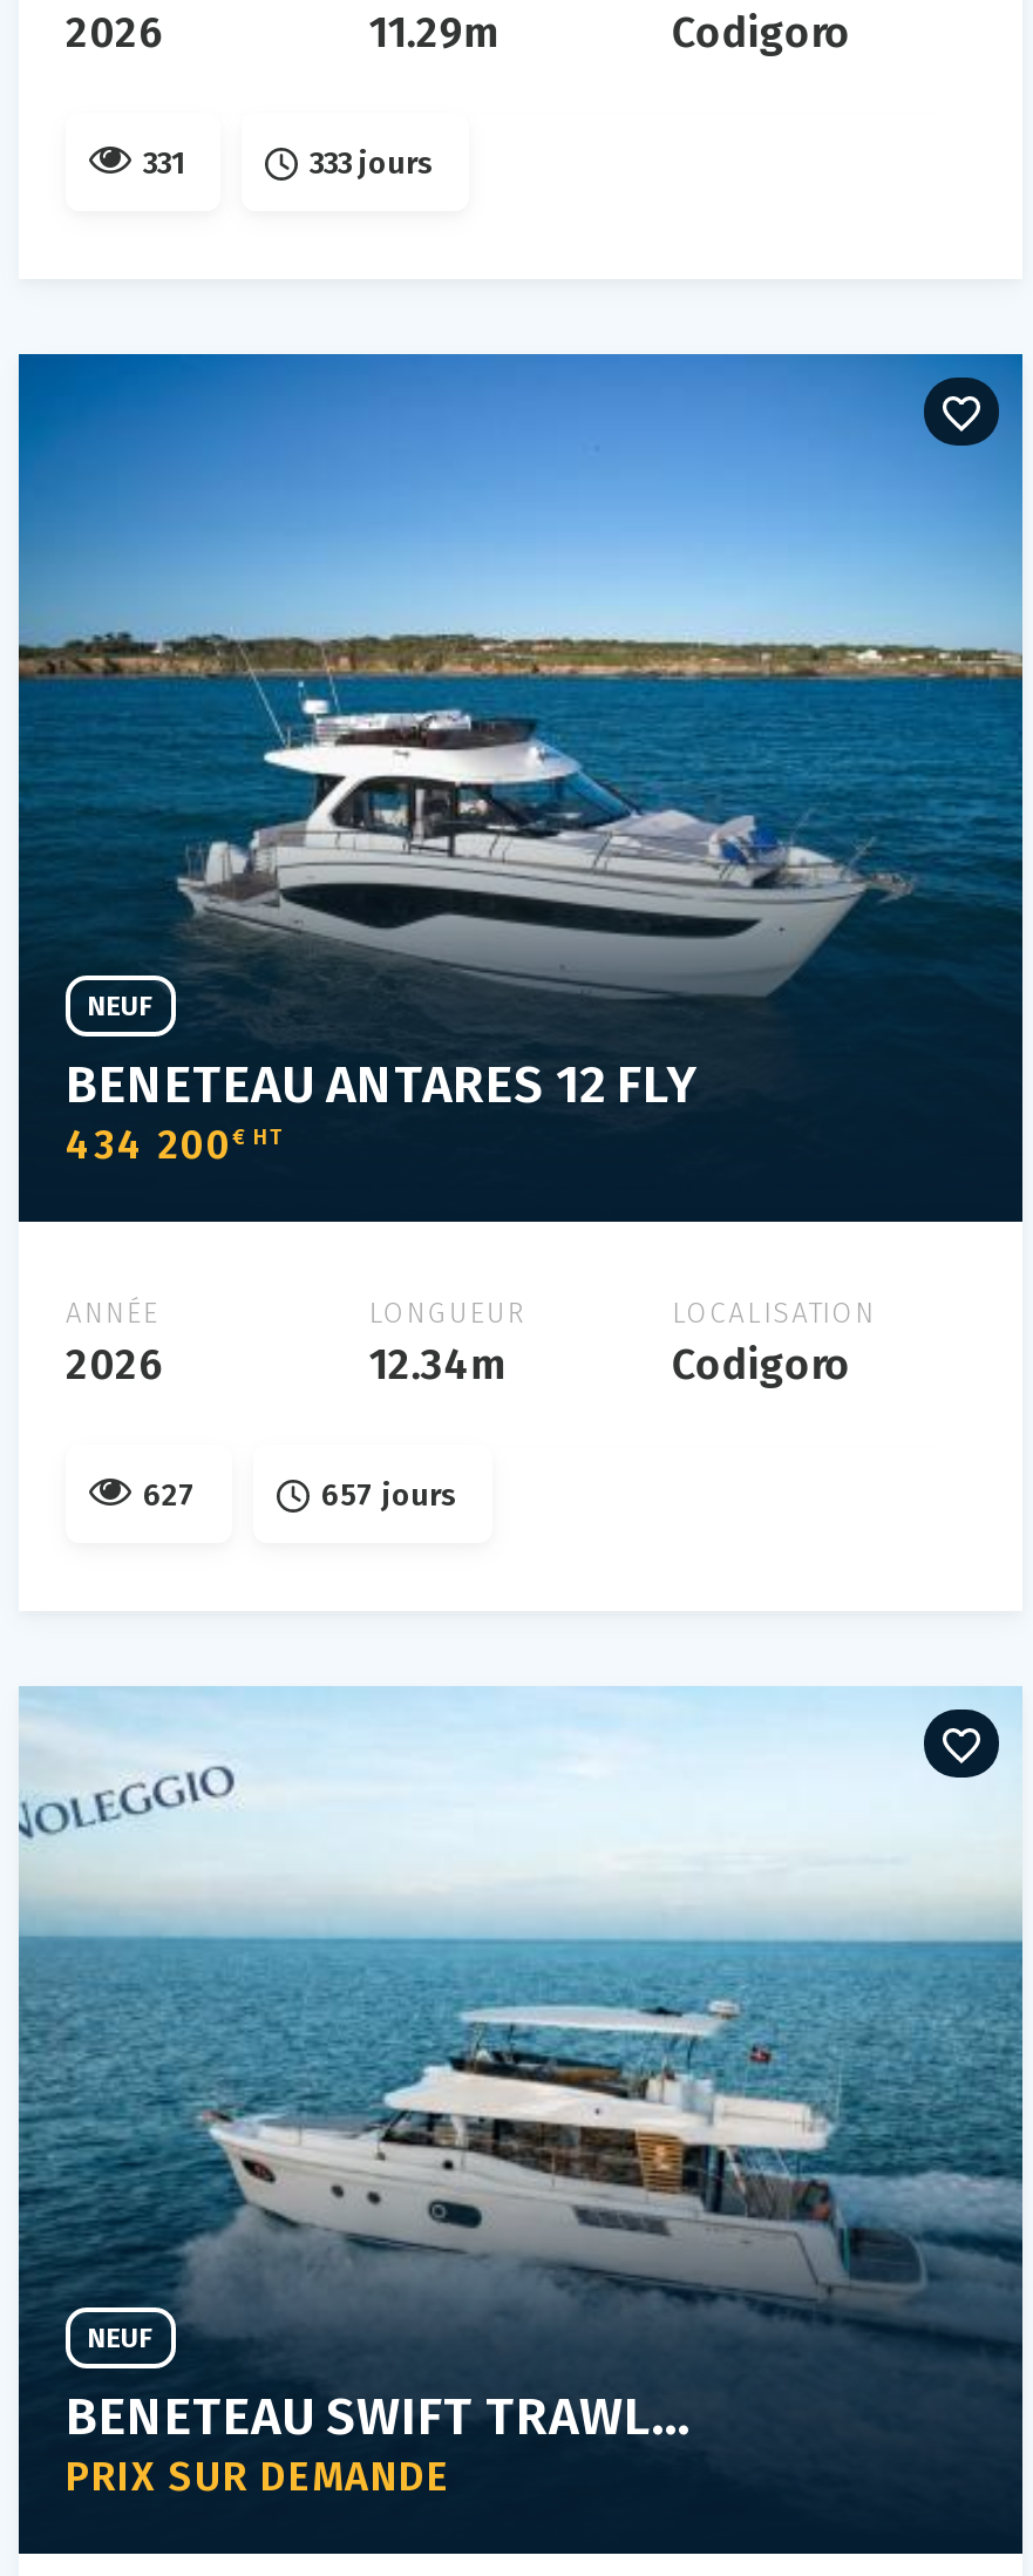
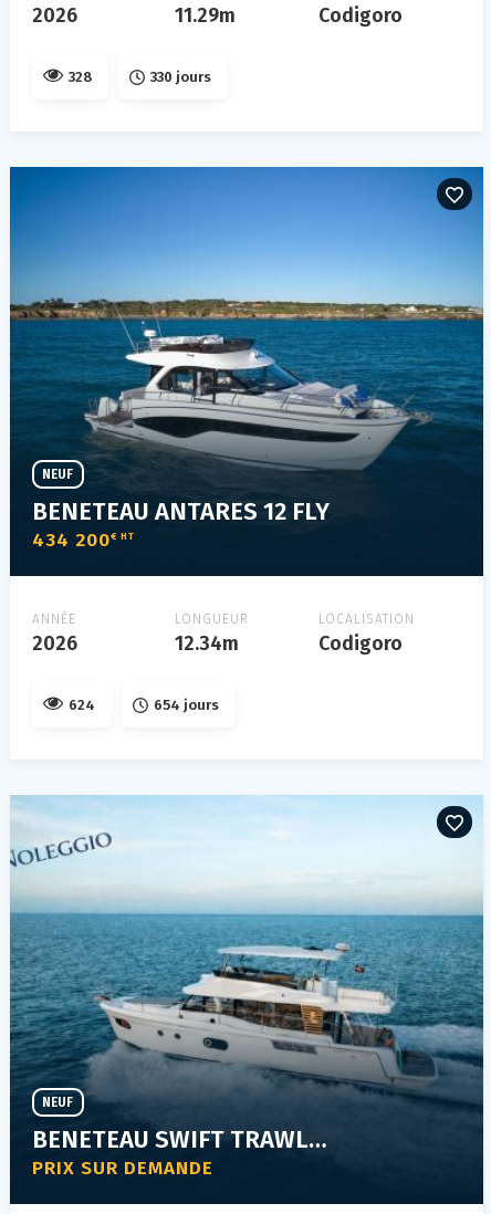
- 331
+ 328

- 333 jours
+ 330 jours

- 627
+ 624

- 657 jours
+ 654 jours
